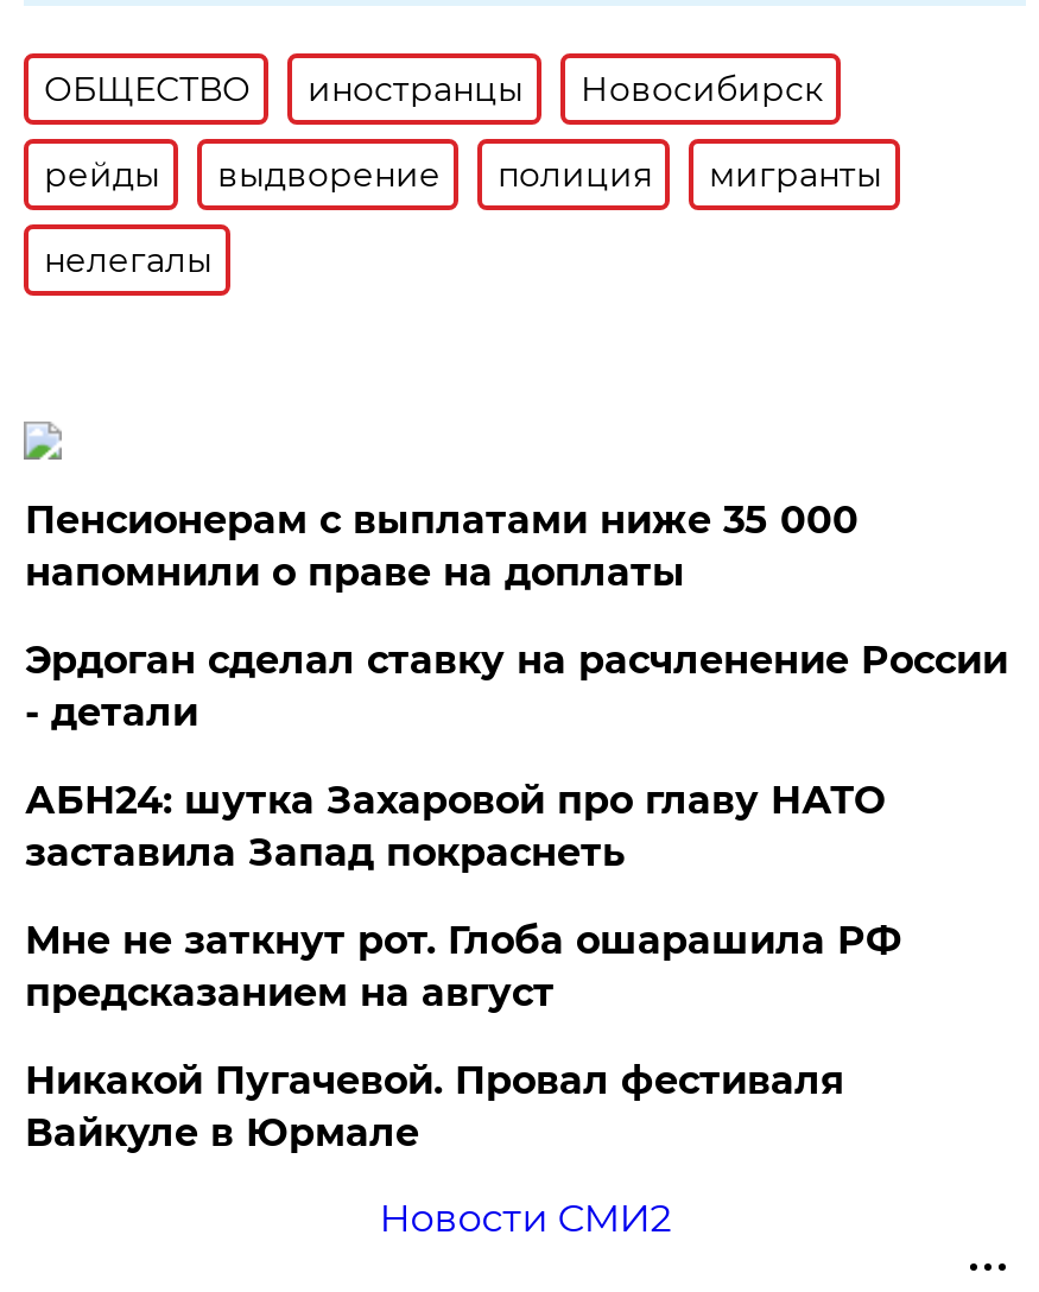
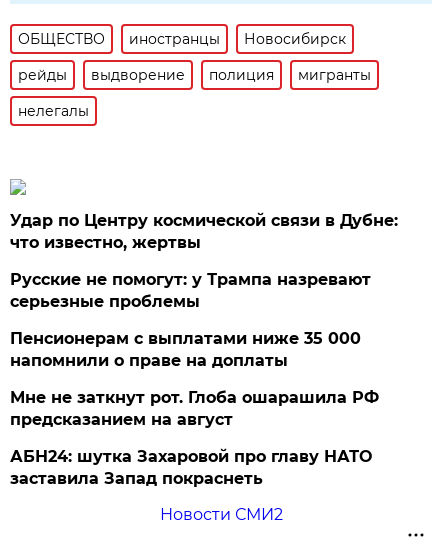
+ Удар по Центру космической связи в Дубне:
+ что известно, жертвы
+ Русские не помогут: у Трампа назревают
+ серьезные проблемы

moved down: Пенсионерам с выплатами ниже 35 000 | напомнили о праве на доплаты

- Эрдоган сделал ставку на расчленение России
- - детали

moved down: АБН24: шутка Захаровой про главу НАТО | заставила Запад покраснеть

- Никакой Пугачевой. Провал фестиваля
- Вайкуле в Юрмале
